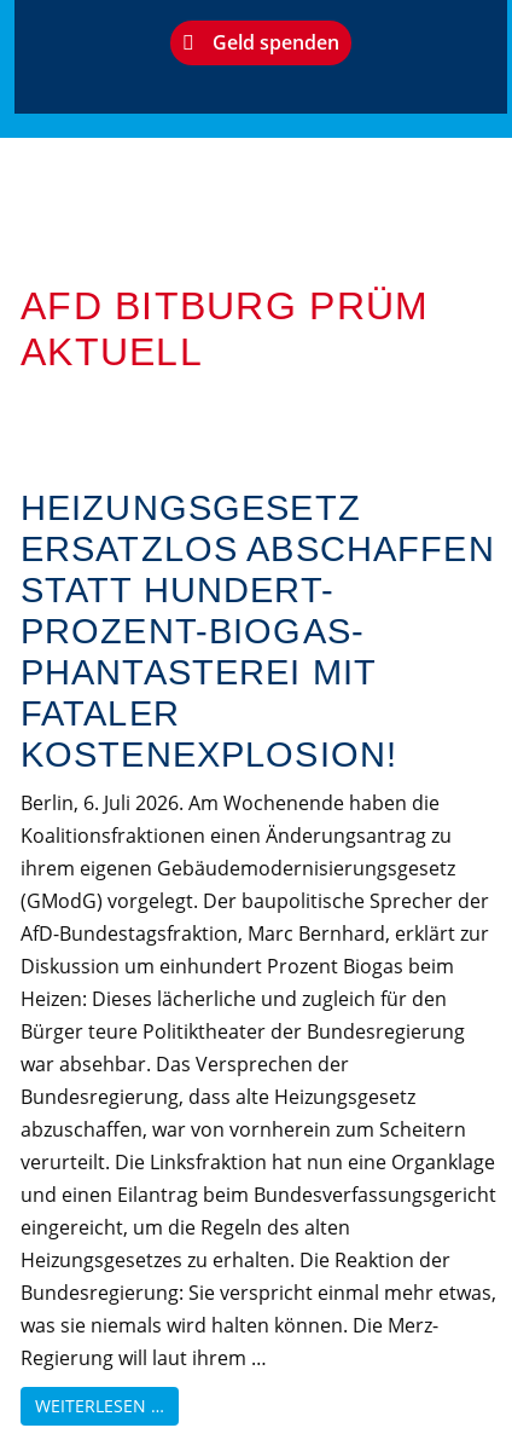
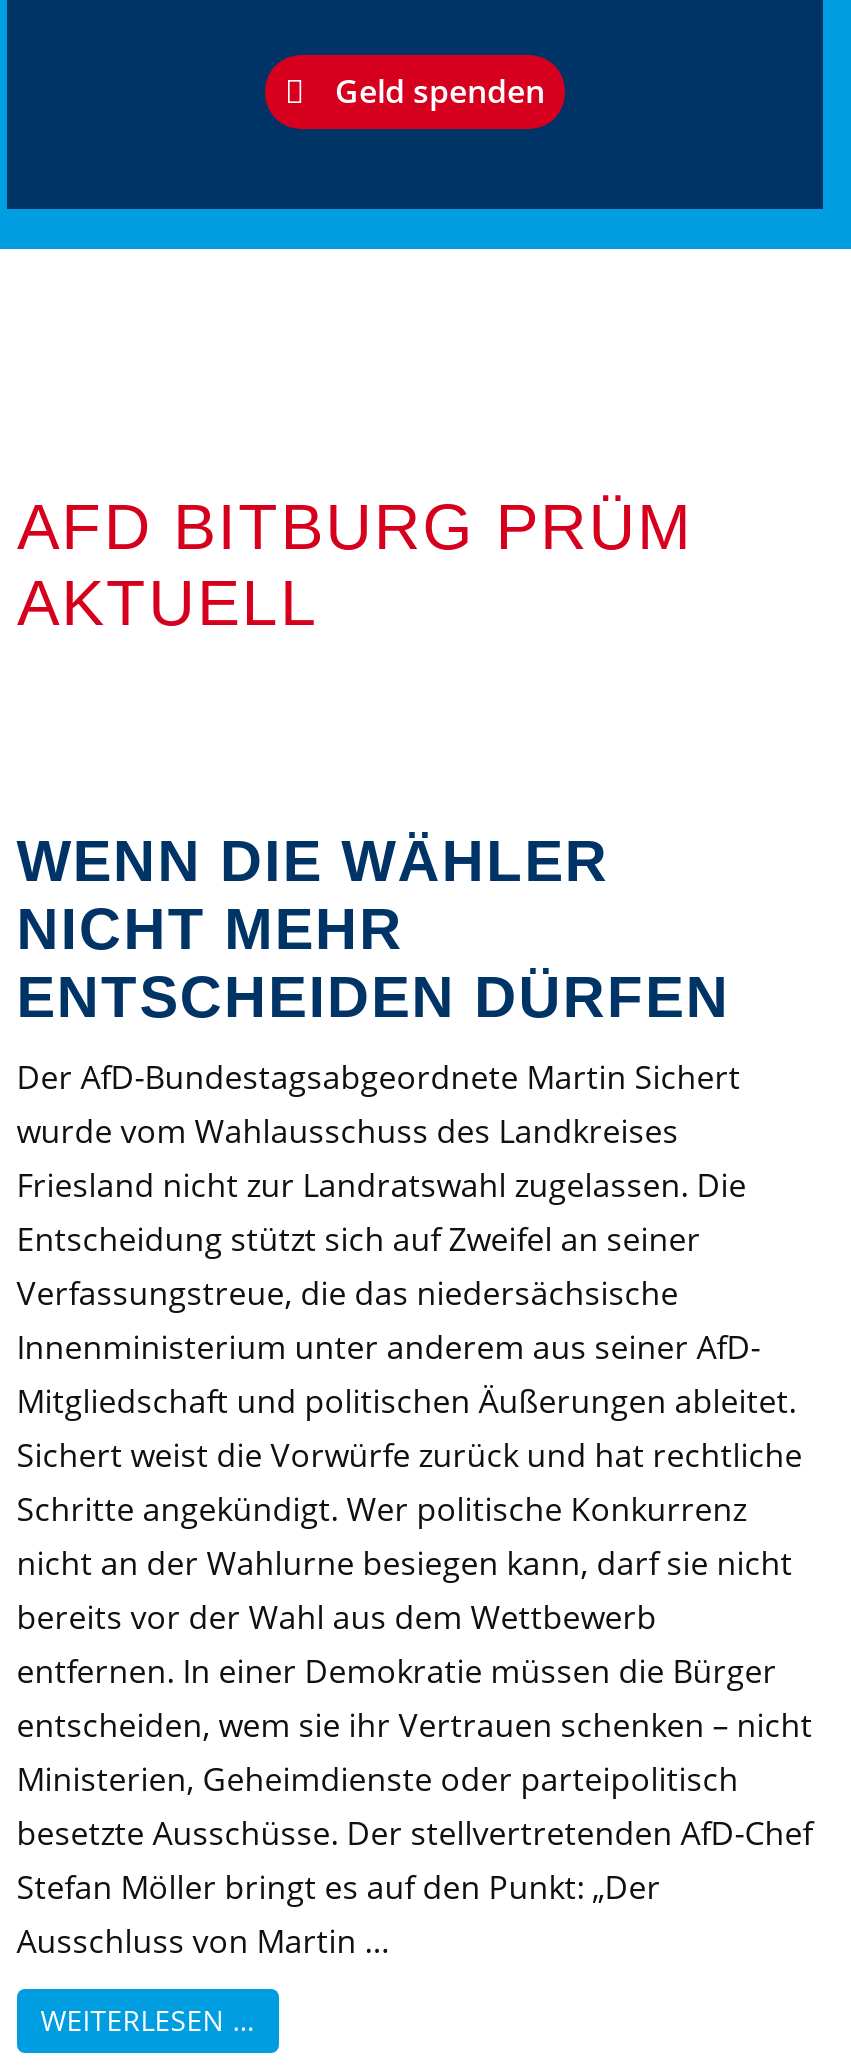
- HEIZUNGSGESETZ
- ERSATZLOS ABSCHAFFEN
- STATT HUNDERT-
- PROZENT-BIOGAS-
- PHANTASTEREI MIT
- FATALER
- KOSTENEXPLOSION!
- Berlin, 6. Juli 2026. Am Wochenende haben die
- Koalitionsfraktionen einen Änderungsantrag zu
- ihrem eigenen Gebäudemodernisierungsgesetz
- (GModG) vorgelegt. Der baupolitische Sprecher der
- AfD-Bundestagsfraktion, Marc Bernhard, erklärt zur
- Diskussion um einhundert Prozent Biogas beim
- Heizen: Dieses lächerliche und zugleich für den
- Bürger teure Politiktheater der Bundesregierung
- war absehbar. Das Versprechen der
- Bundesregierung, dass alte Heizungsgesetz
- abzuschaffen, war von vornherein zum Scheitern
- verurteilt. Die Linksfraktion hat nun eine Organklage
- und einen Eilantrag beim Bundesverfassungsgericht
- eingereicht, um die Regeln des alten
- Heizungsgesetzes zu erhalten. Die Reaktion der
- Bundesregierung: Sie verspricht einmal mehr etwas,
- was sie niemals wird halten können. Die Merz-
- Regierung will laut ihrem …
+ WENN DIE WÄHLER
+ NICHT MEHR
+ ENTSCHEIDEN DÜRFEN
+ Der AfD-Bundestagsabgeordnete Martin Sichert
+ wurde vom Wahlausschuss des Landkreises
+ Friesland nicht zur Landratswahl zugelassen. Die
+ Entscheidung stützt sich auf Zweifel an seiner
+ Verfassungstreue, die das niedersächsische
+ Innenministerium unter anderem aus seiner AfD-
+ Mitgliedschaft und politischen Äußerungen ableitet.
+ Sichert weist die Vorwürfe zurück und hat rechtliche
+ Schritte angekündigt. Wer politische Konkurrenz
+ nicht an der Wahlurne besiegen kann, darf sie nicht
+ bereits vor der Wahl aus dem Wettbewerb
+ entfernen. In einer Demokratie müssen die Bürger
+ entscheiden, wem sie ihr Vertrauen schenken – nicht
+ Ministerien, Geheimdienste oder parteipolitisch
+ besetzte Ausschüsse. Der stellvertretenden AfD-Chef
+ Stefan Möller bringt es auf den Punkt: „Der
+ Ausschluss von Martin …
